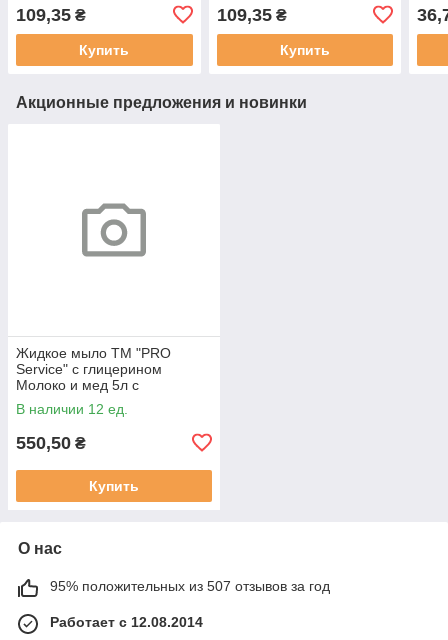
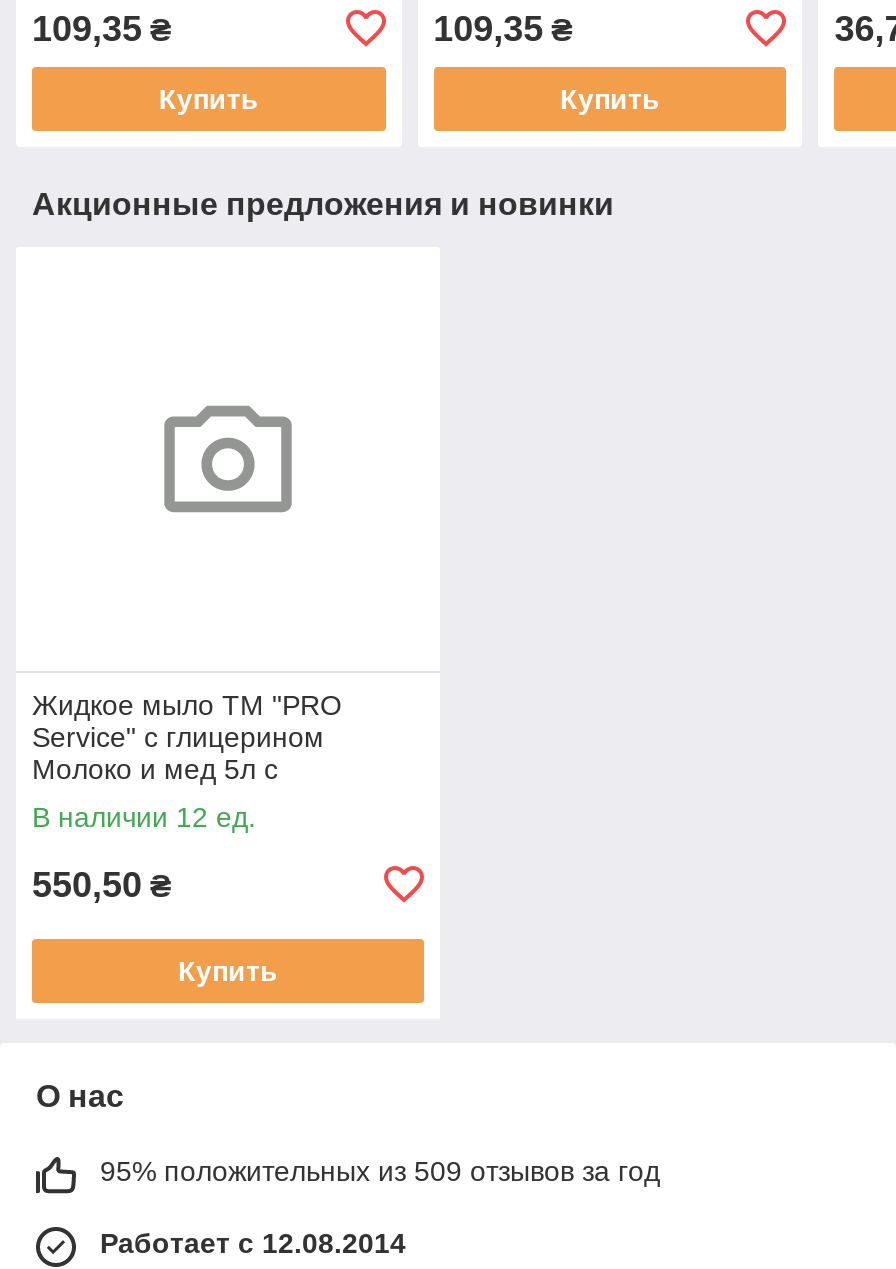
- 95% положительных из 507 отзывов за год
+ 95% положительных из 509 отзывов за год
